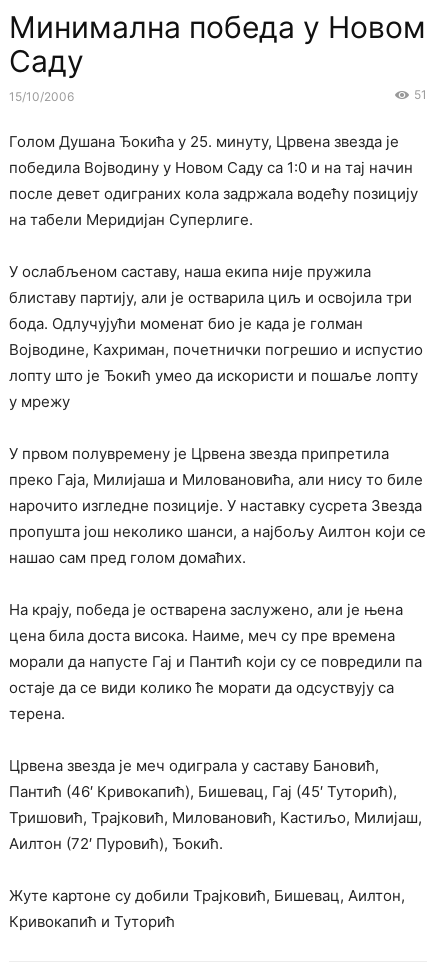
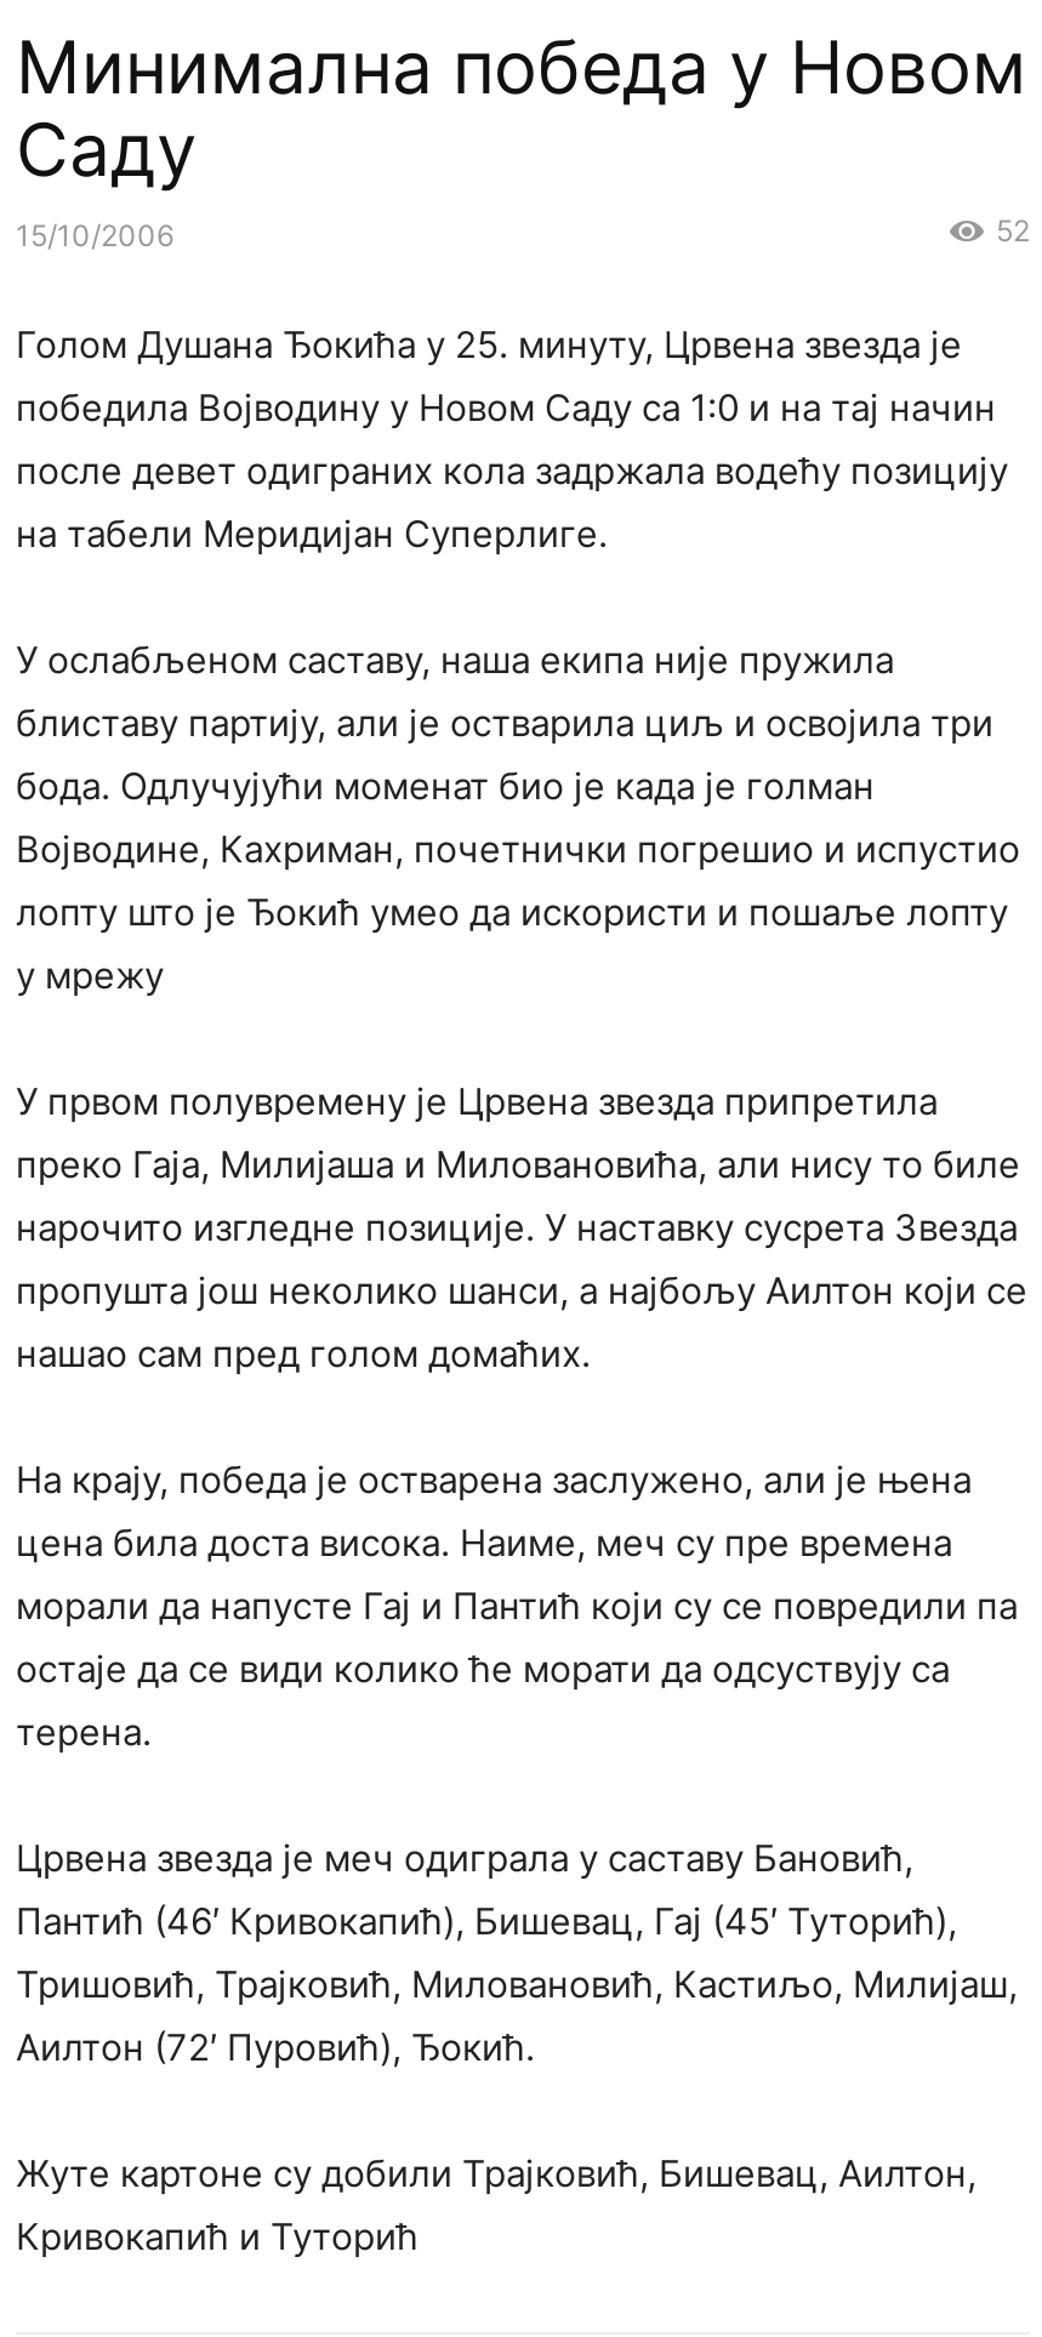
- 51
+ 52
